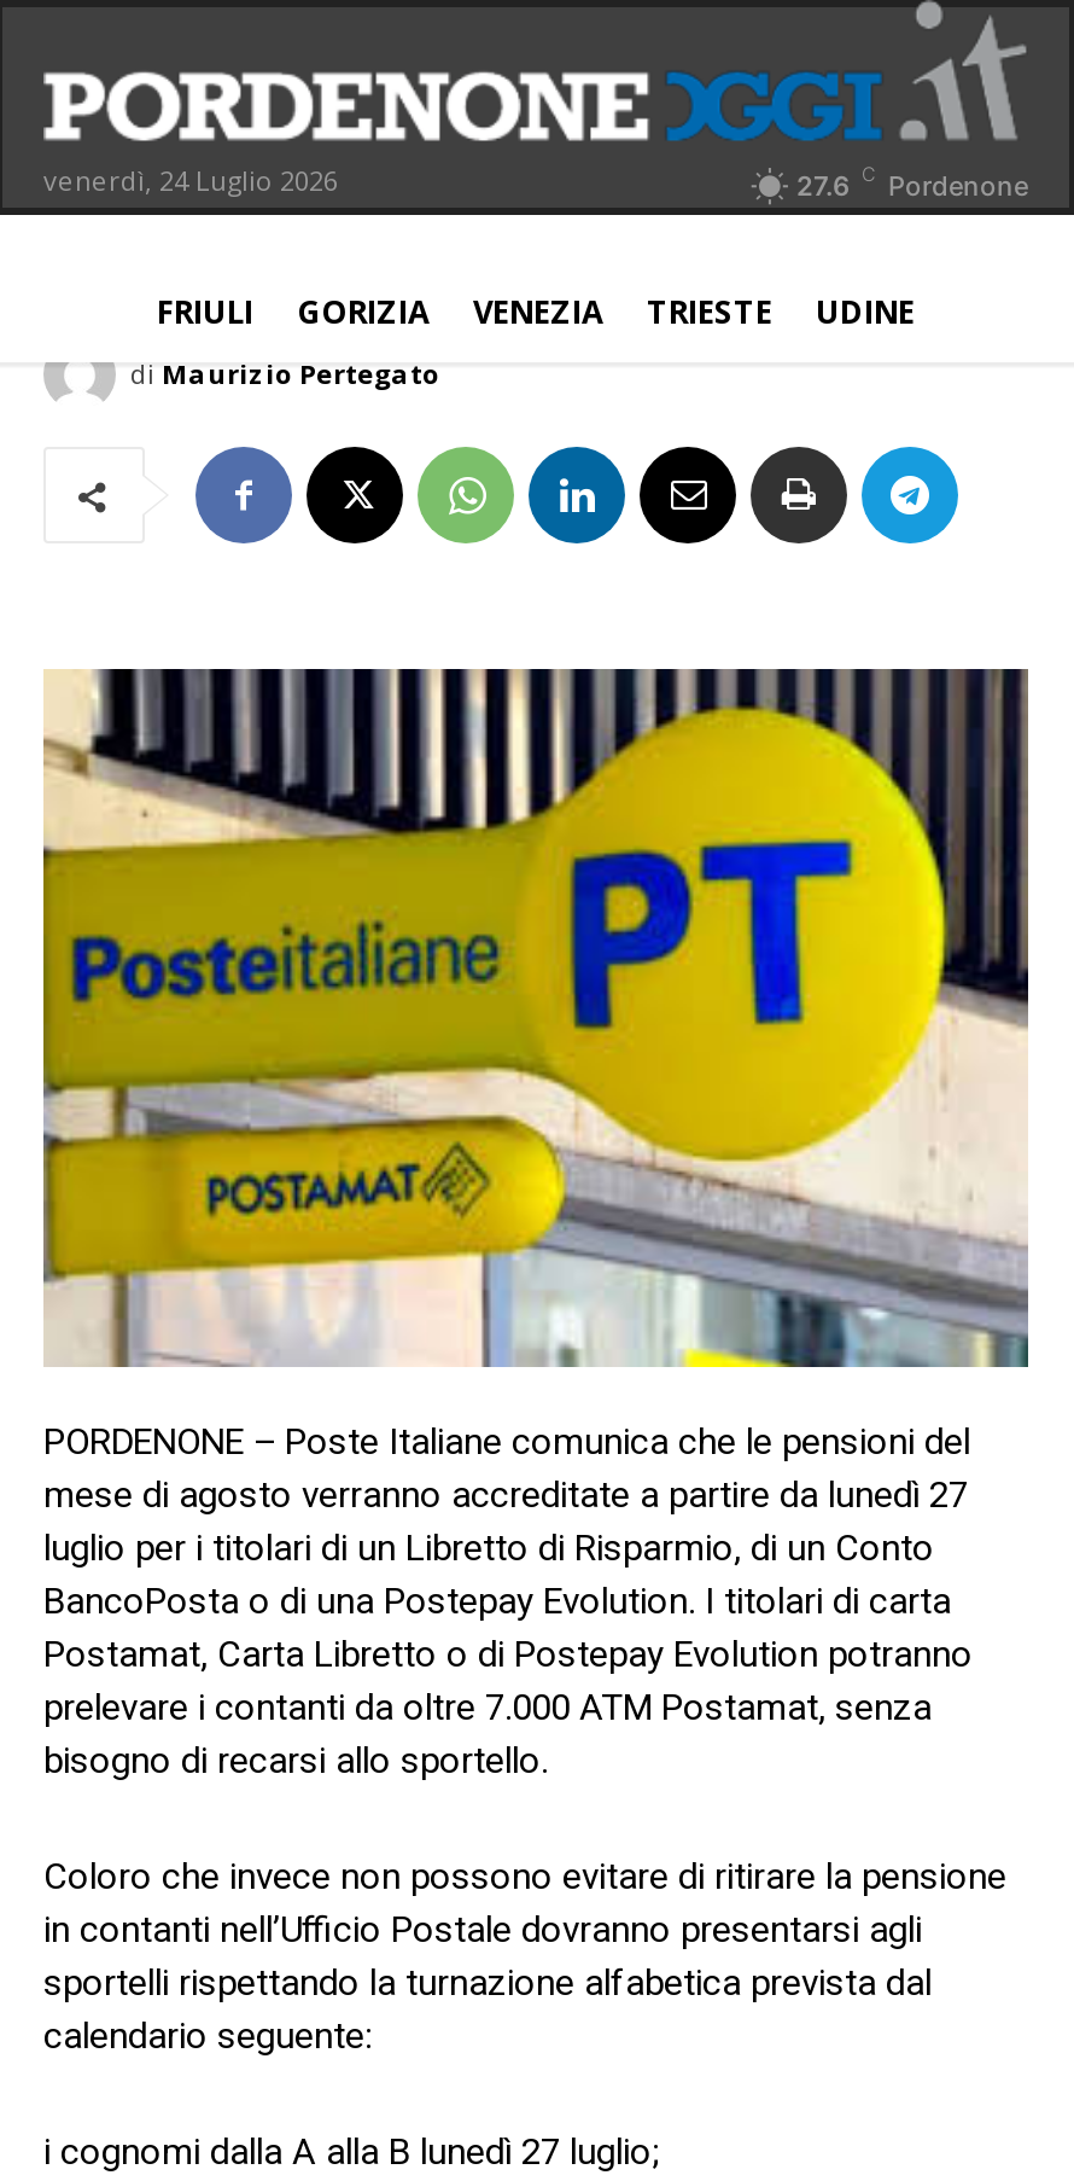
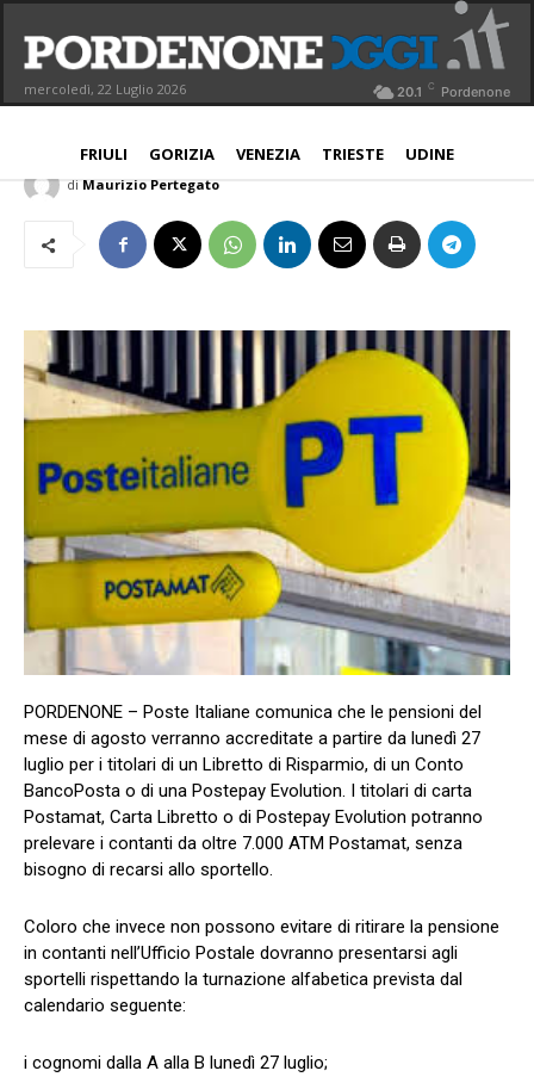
- venerdì, 24 Luglio 2026
+ mercoledì, 22 Luglio 2026

- 27.6 C Pordenone
+ 20.1 C Pordenone
